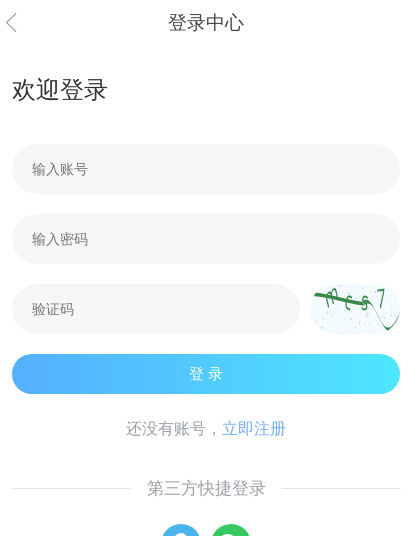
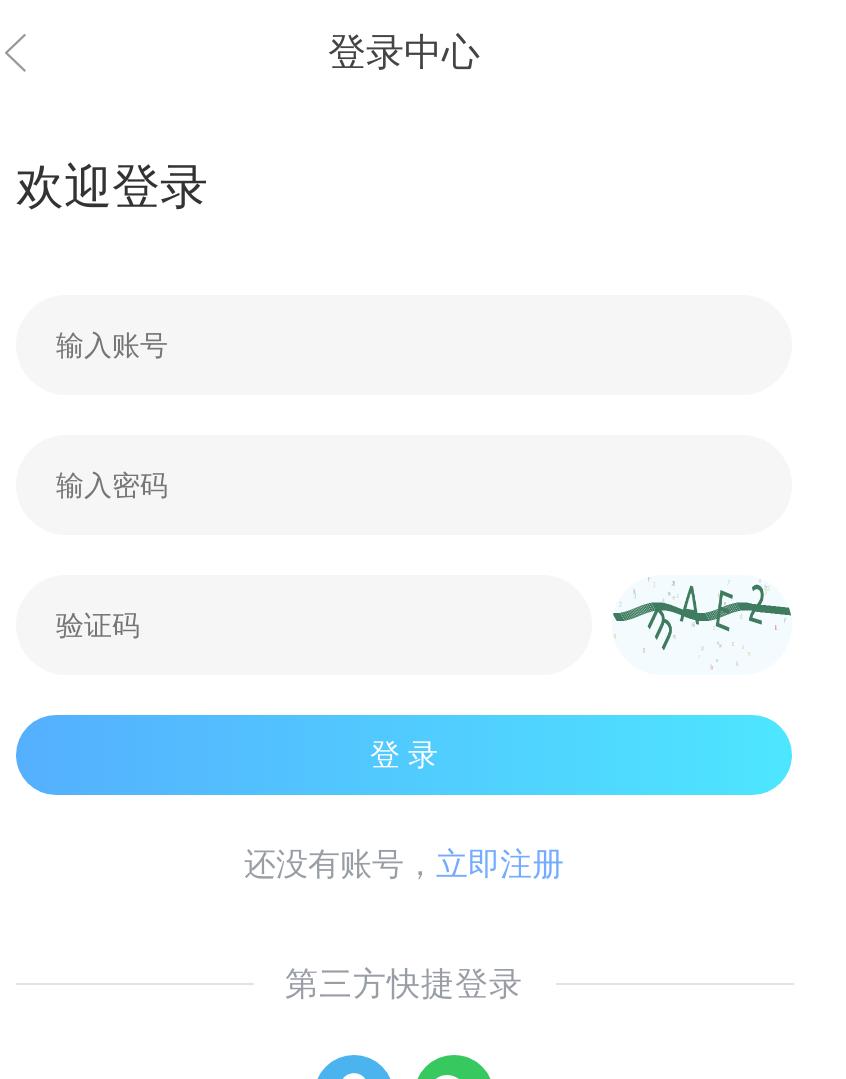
- [image]
+ [image]
